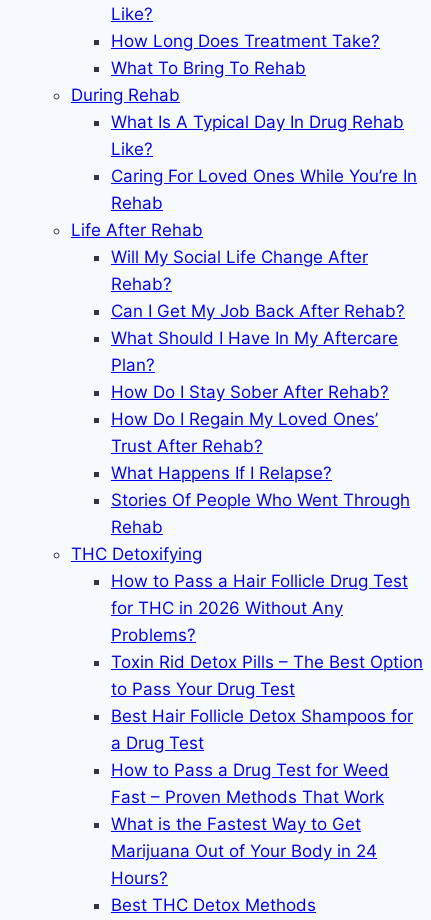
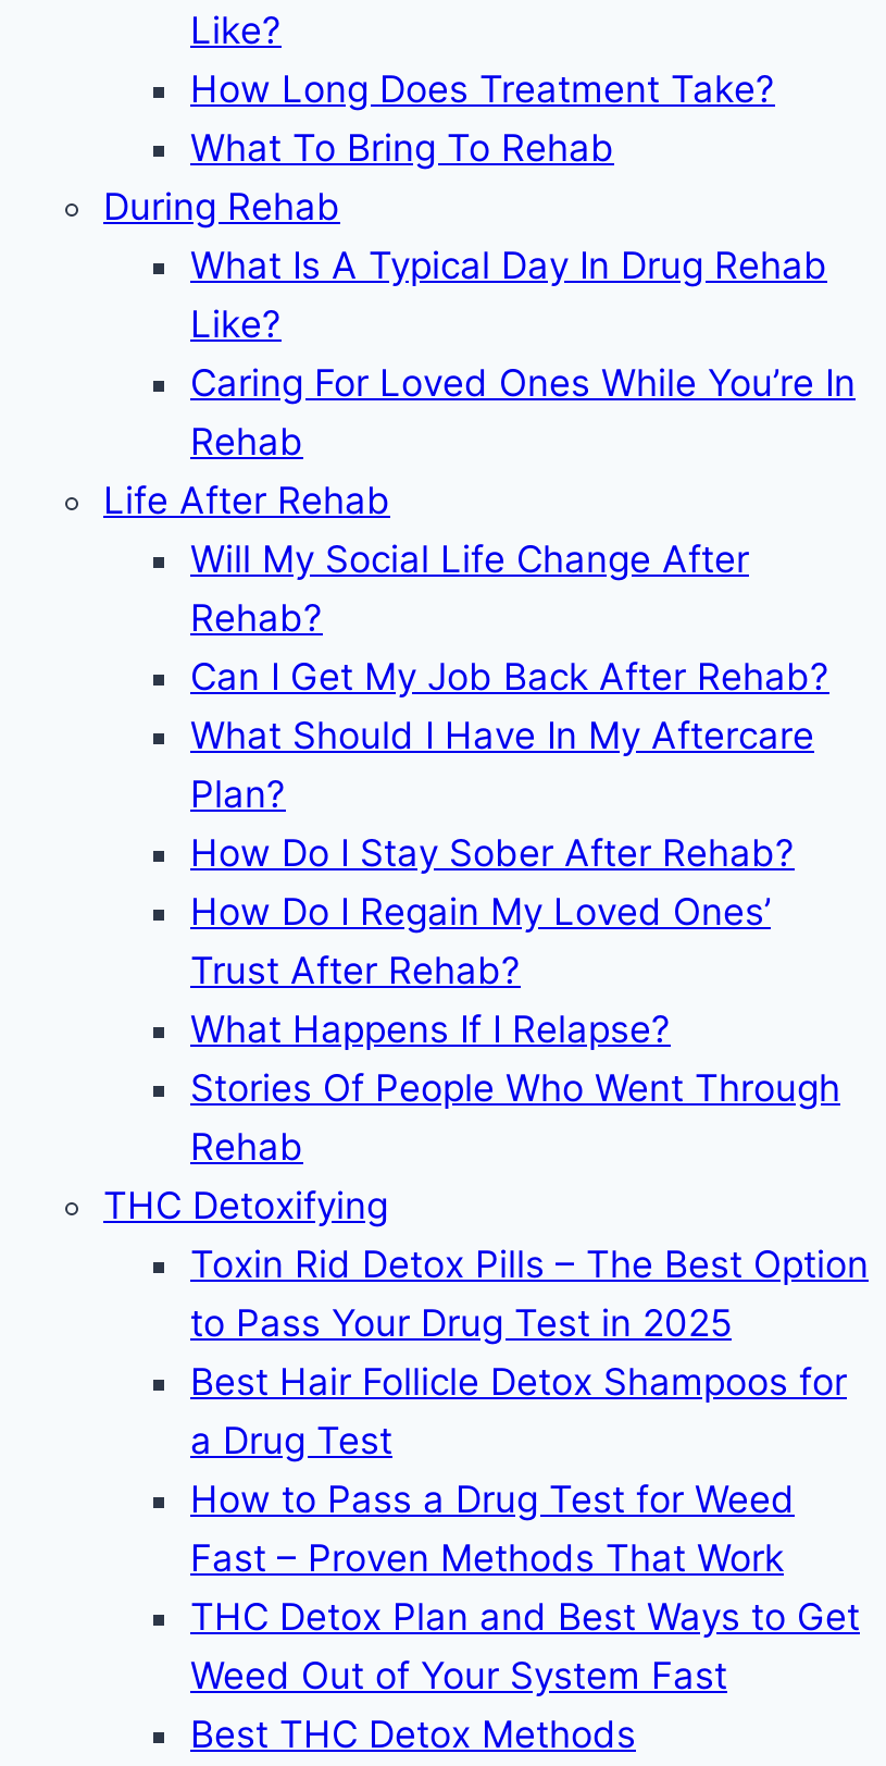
- How to Pass a Hair Follicle Drug Test
- for THC in 2026 Without Any
- Problems?

- to Pass Your Drug Test
+ to Pass Your Drug Test in 2025

- What is the Fastest Way to Get
- Marijuana Out of Your Body in 24
- Hours?
+ THC Detox Plan and Best Ways to Get
+ Weed Out of Your System Fast
